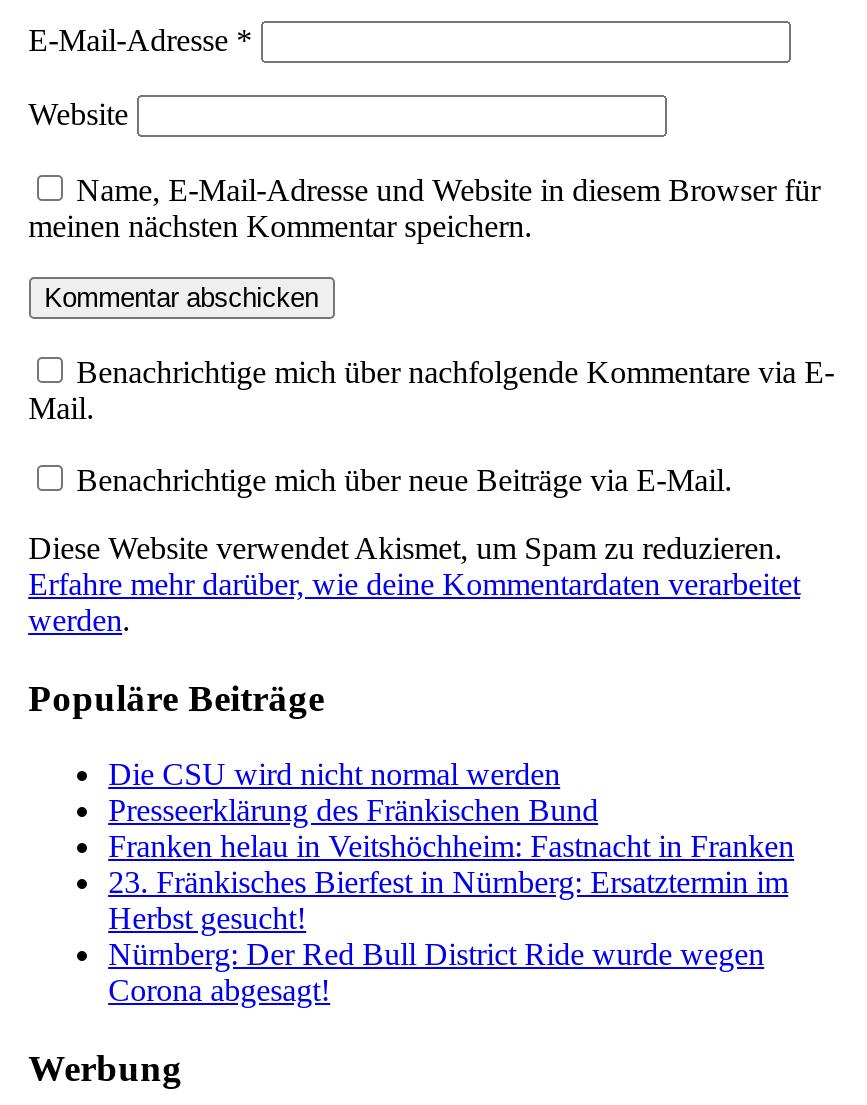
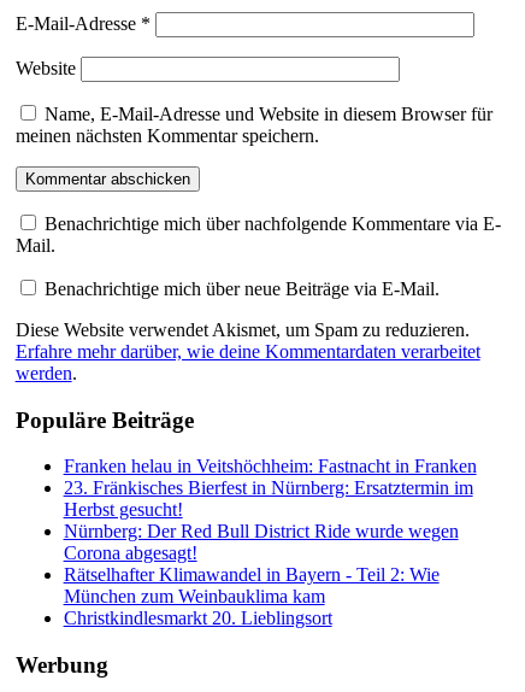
- Die CSU wird nicht normal werden
- Presseerklärung des Fränkischen Bund

moved up: Franken helau in Veitshöchheim: Fastnacht in Franken | 23. Fränkisches Bierfest in Nürnberg: Ersatztermin im | Herbst gesucht! | Nürnberg: Der Red Bull District Ride wurde wegen | Corona abgesagt!

+ Rätselhafter Klimawandel in Bayern - Teil 2: Wie
+ München zum Weinbauklima kam
+ Christkindlesmarkt 20. Lieblingsort
